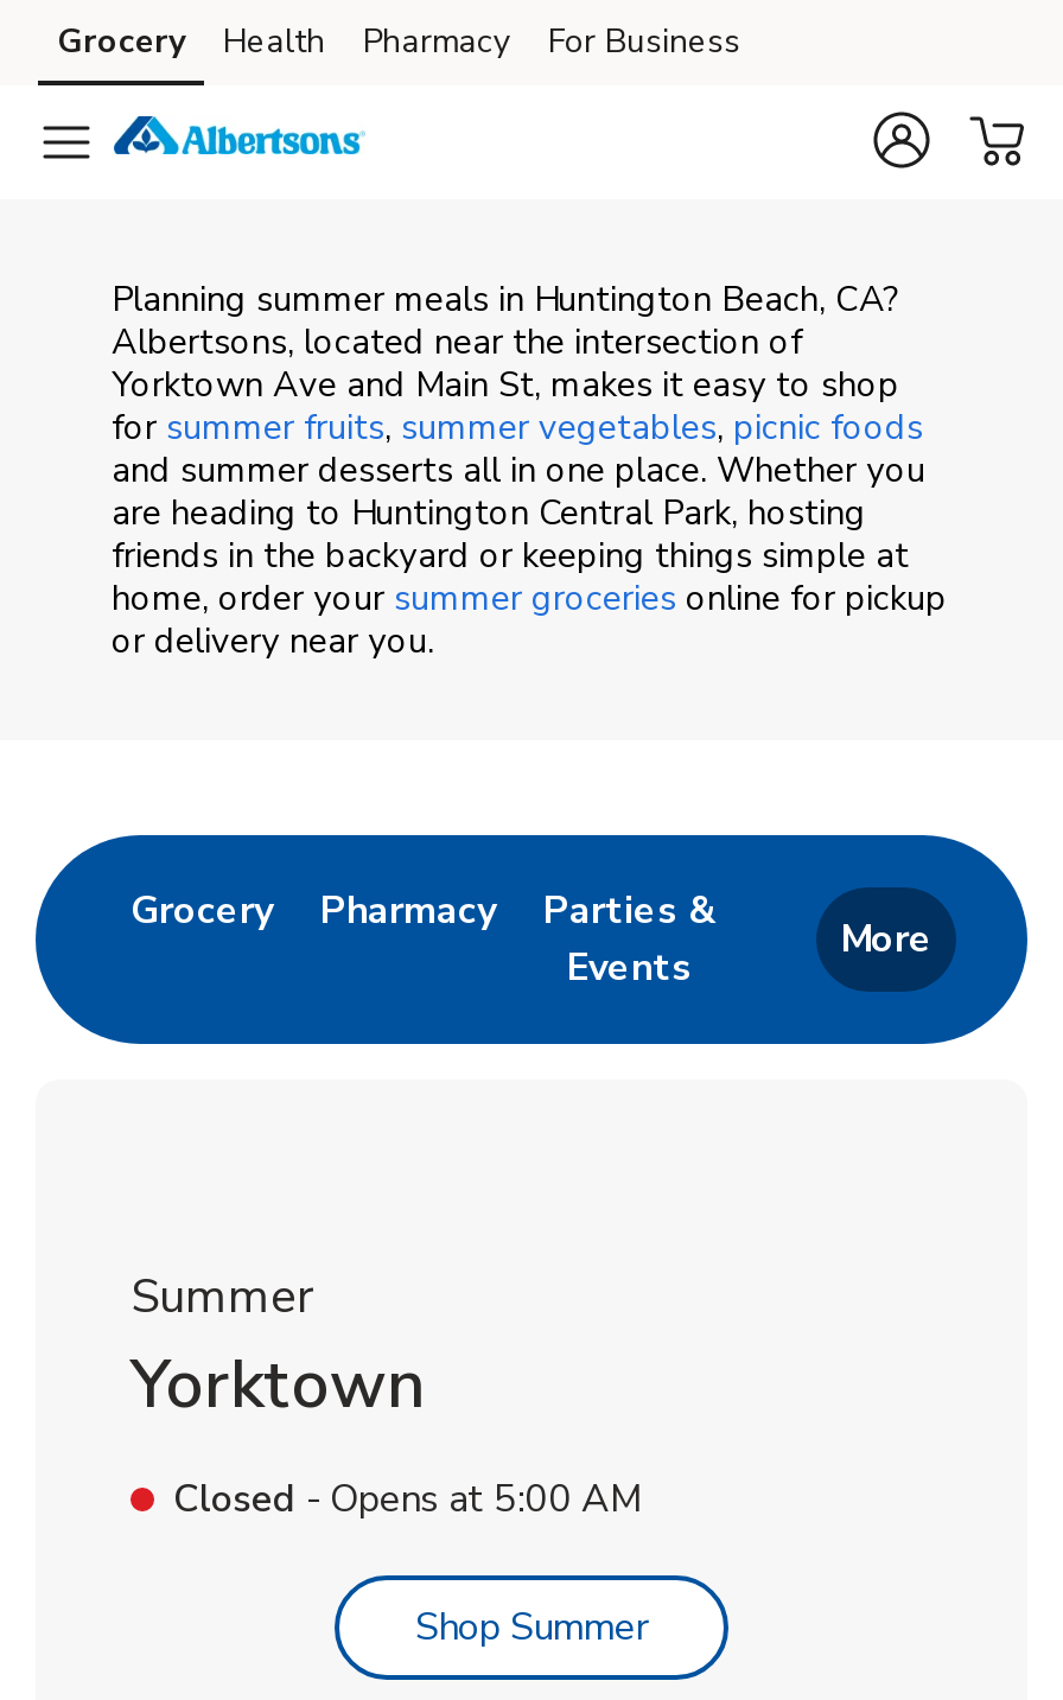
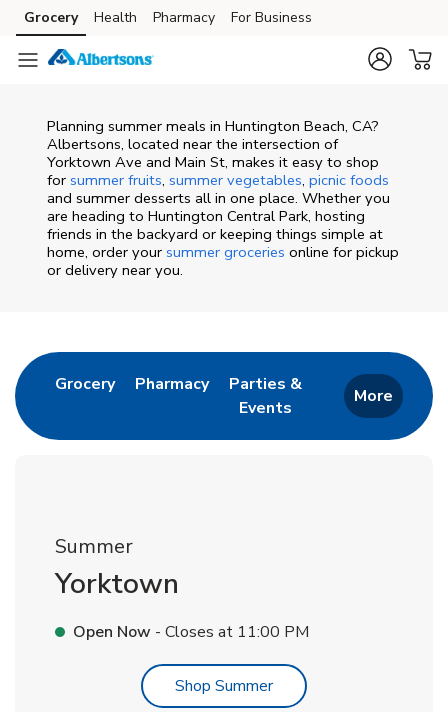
- Closed - Opens at 5:00 AM
+ Open Now - Closes at 11:00 PM
